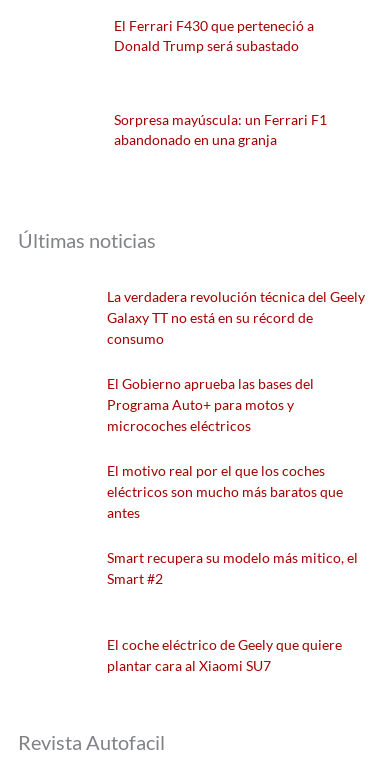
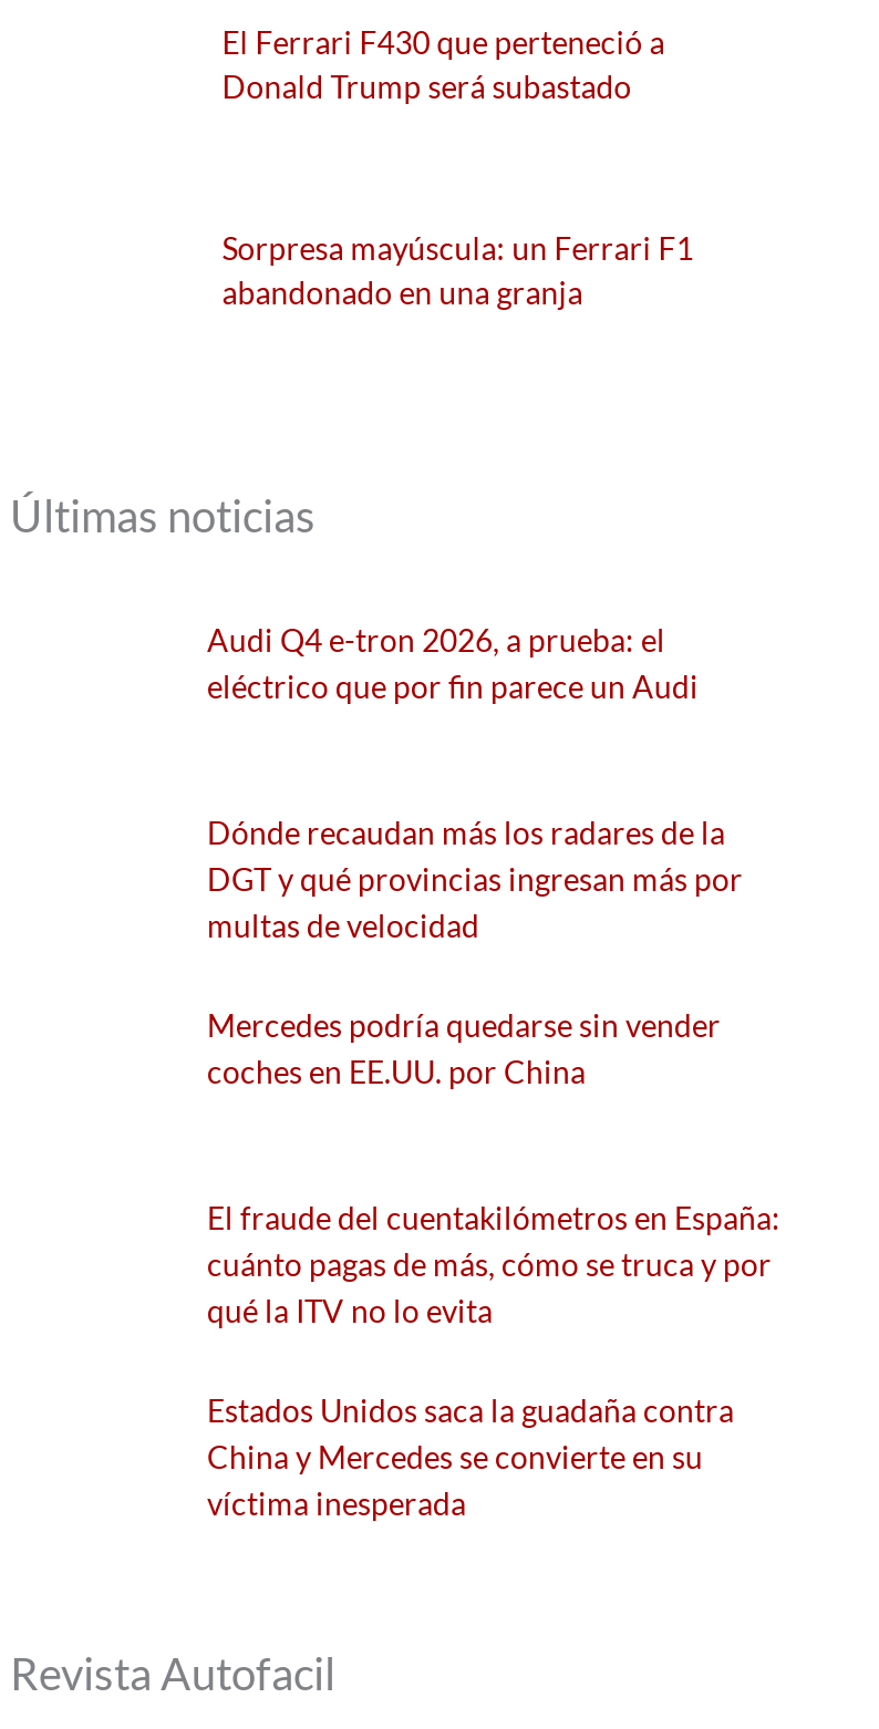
- La verdadera revolución técnica del Geely
- Galaxy TT no está en su récord de
- consumo
+ Audi Q4 e-tron 2026, a prueba: el
+ eléctrico que por fin parece un Audi

- El Gobierno aprueba las bases del
- Programa Auto+ para motos y
- microcoches eléctricos
+ Dónde recaudan más los radares de la
+ DGT y qué provincias ingresan más por
+ multas de velocidad

- El motivo real por el que los coches
- eléctricos son mucho más baratos que
- antes
+ Mercedes podría quedarse sin vender
+ coches en EE.UU. por China

- Smart recupera su modelo más mitico, el
- Smart #2
+ El fraude del cuentakilómetros en España:
+ cuánto pagas de más, cómo se truca y por
+ qué la ITV no lo evita

- El coche eléctrico de Geely que quiere
- plantar cara al Xiaomi SU7
+ Estados Unidos saca la guadaña contra
+ China y Mercedes se convierte en su
+ víctima inesperada
